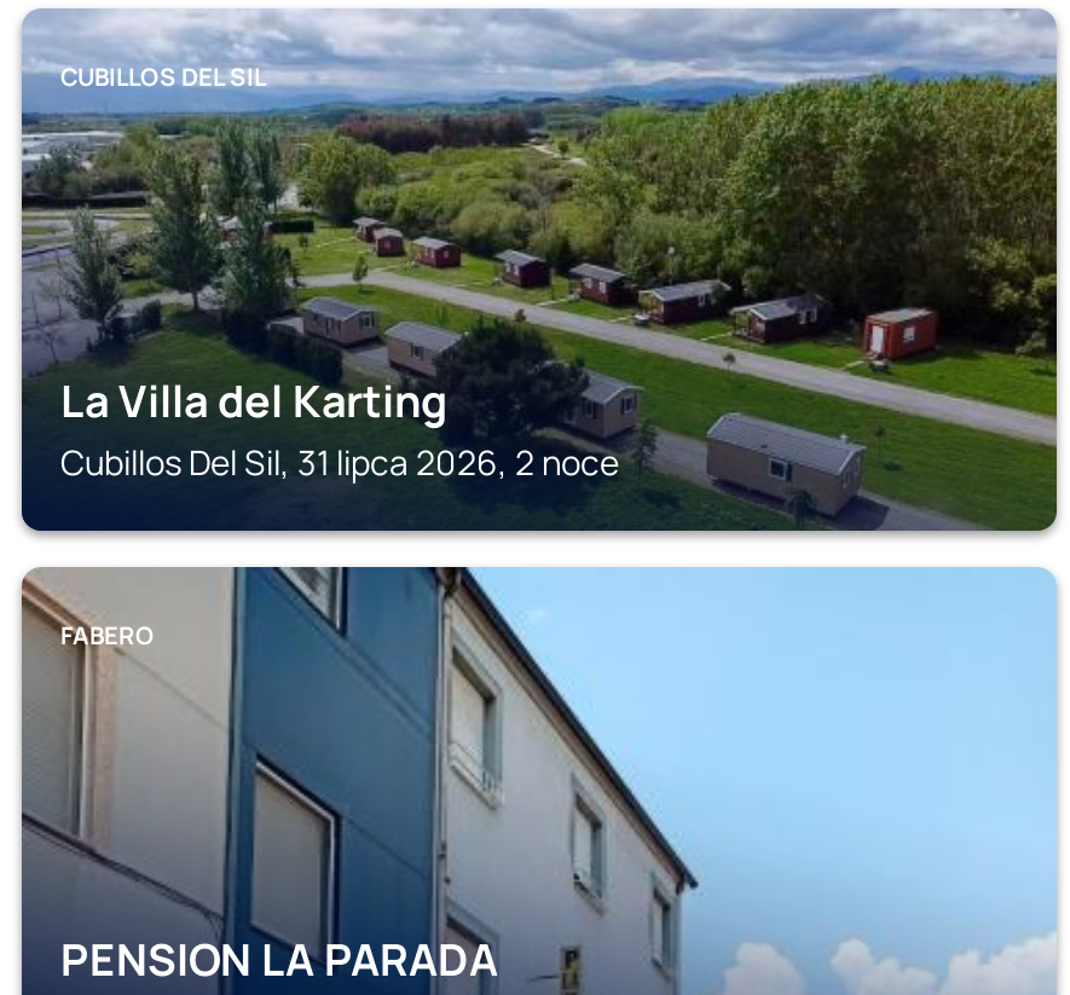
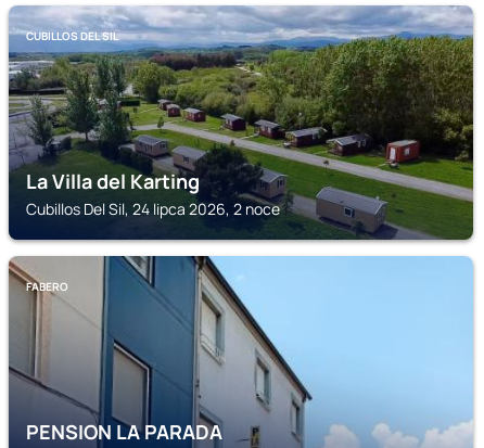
- Cubillos Del Sil, 31 lipca 2026, 2 noce
+ Cubillos Del Sil, 24 lipca 2026, 2 noce
